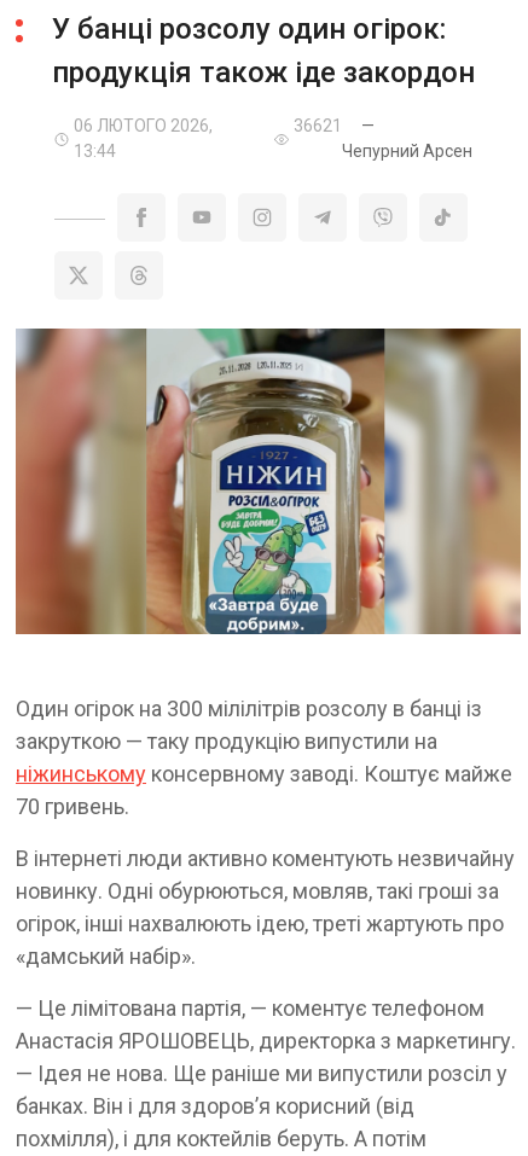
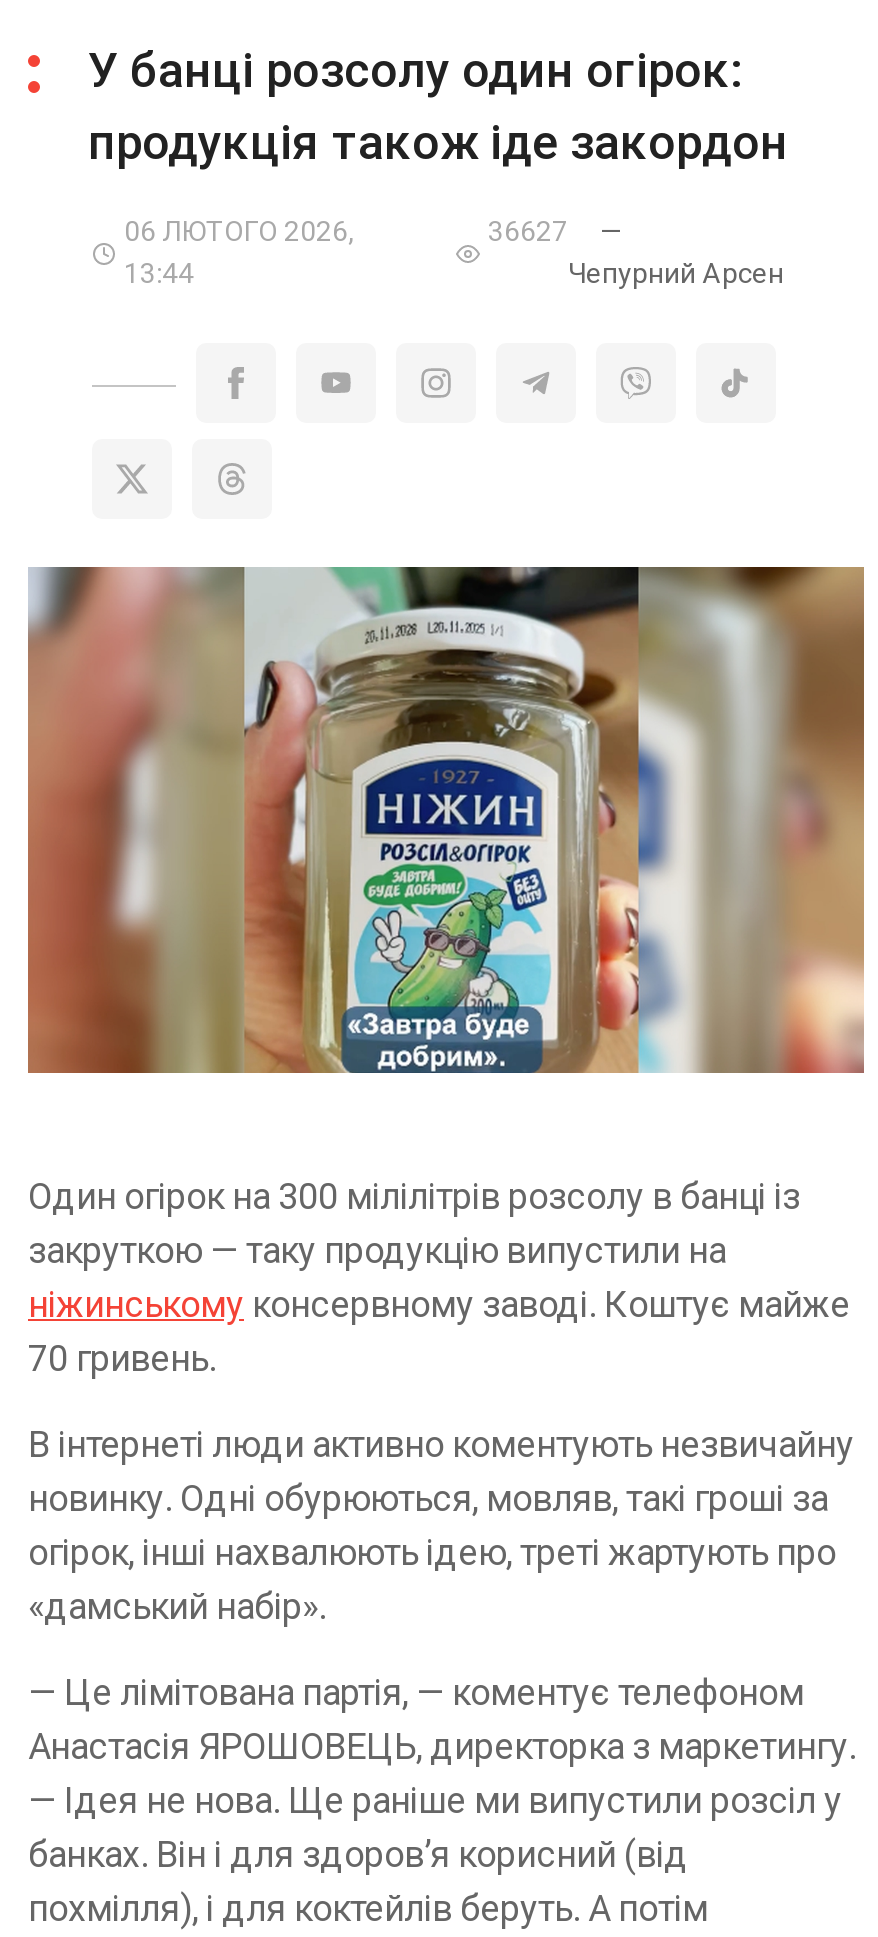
- 36621
+ 36627
